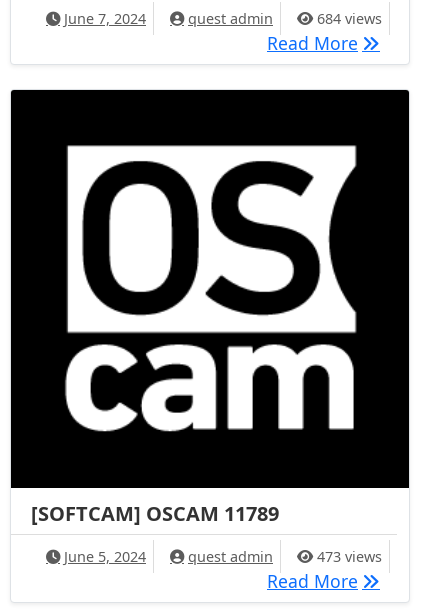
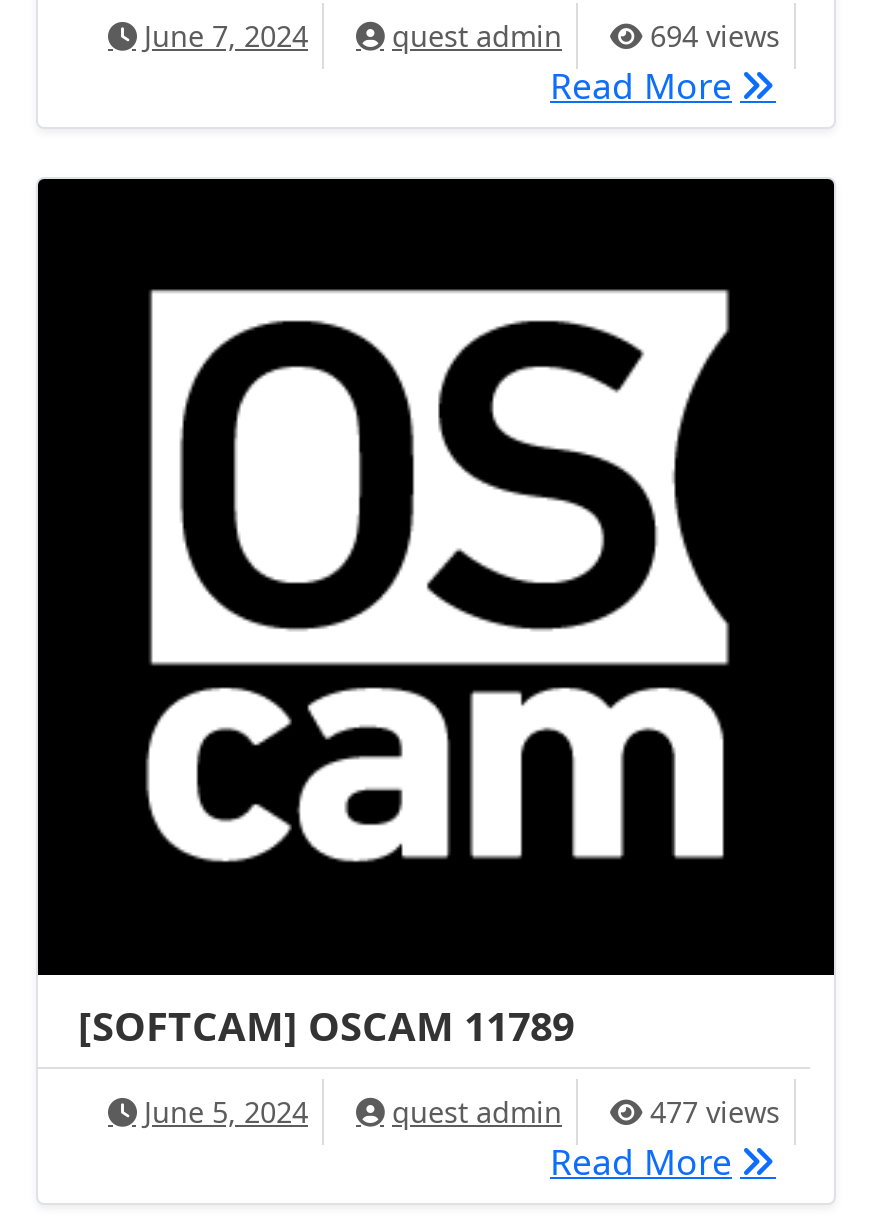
- 684 views
+ 694 views

- 473 views
+ 477 views
